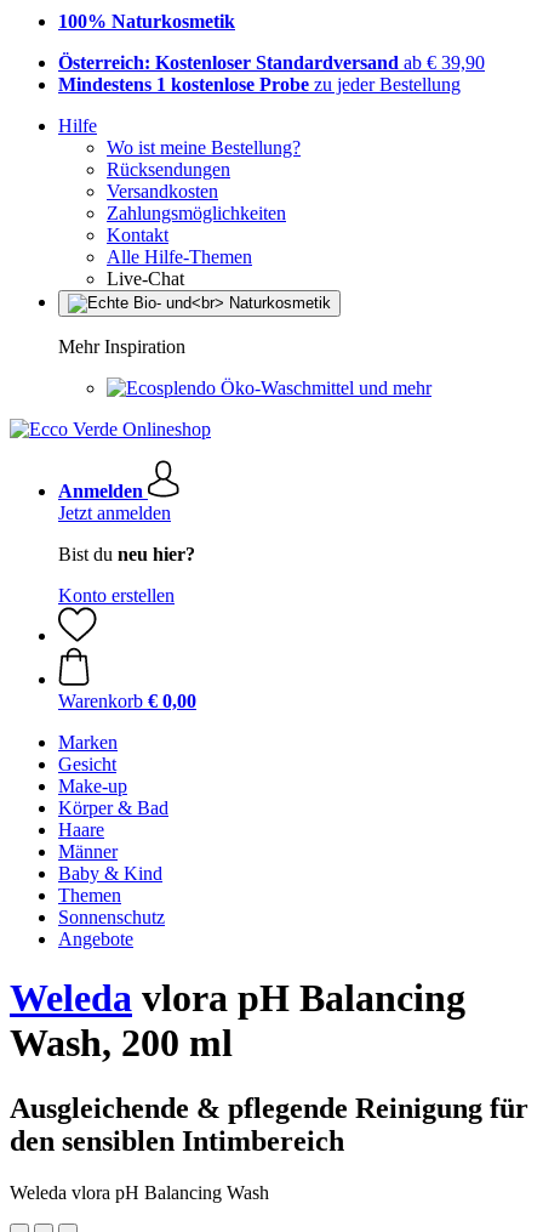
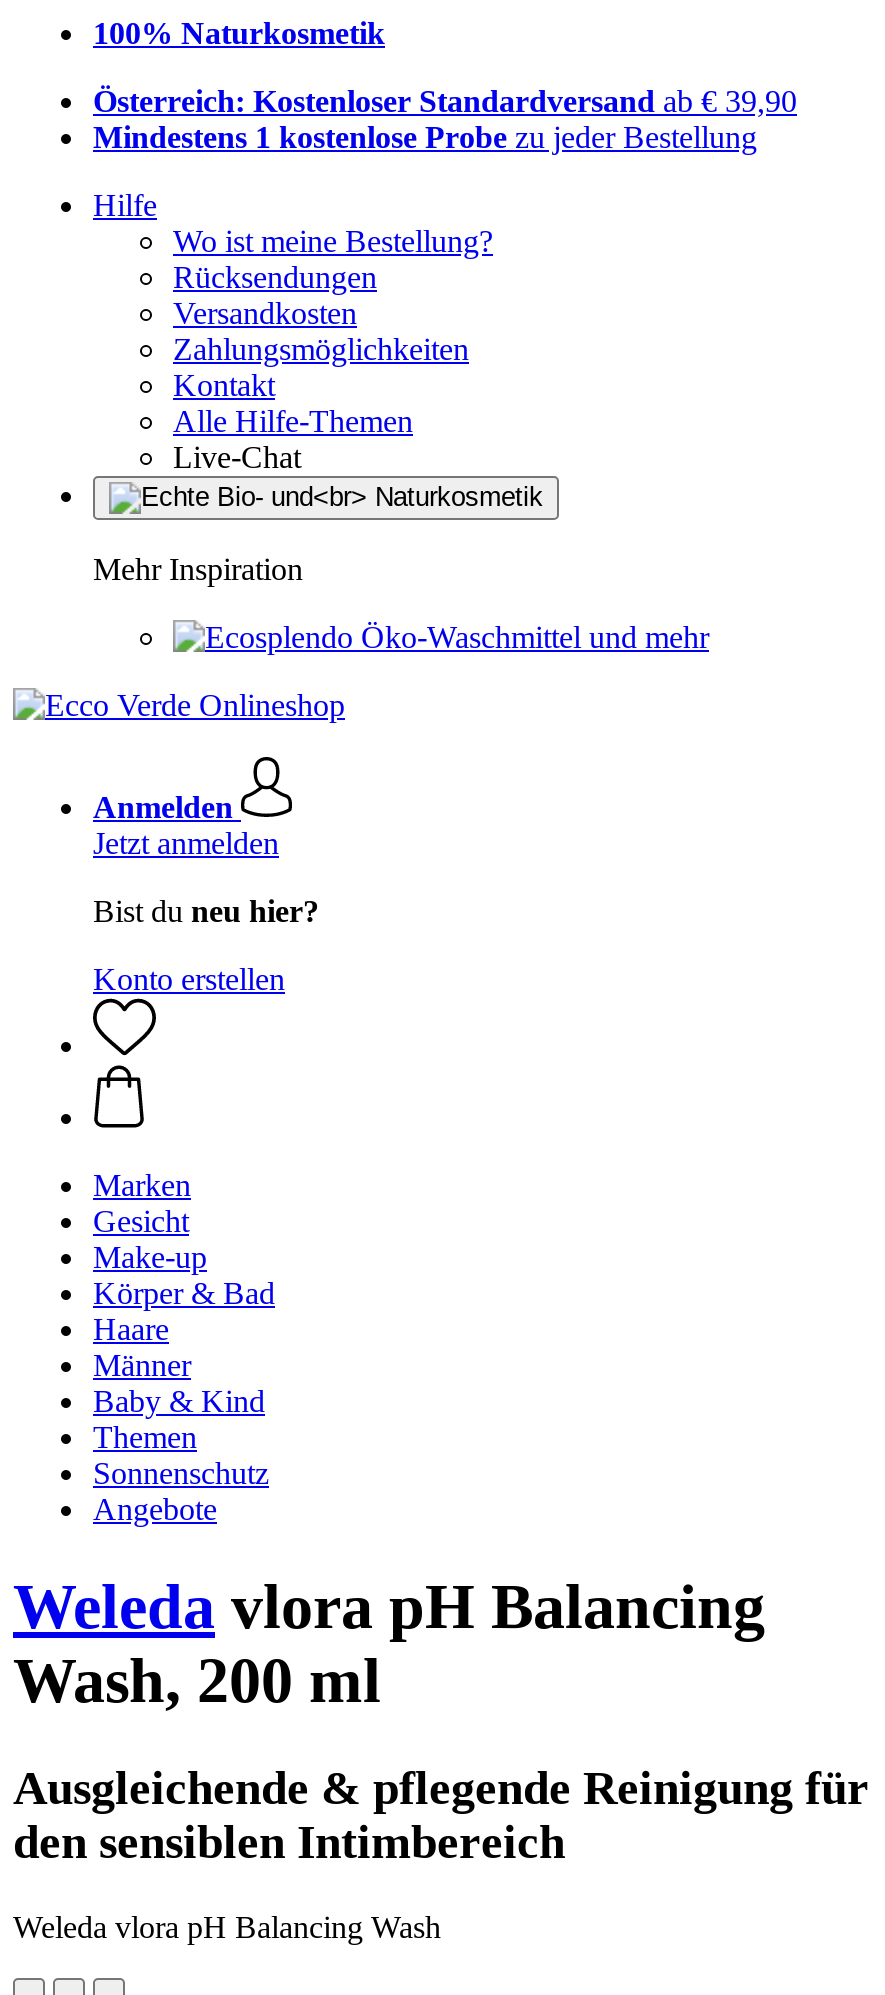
- Warenkorb € 0,00
